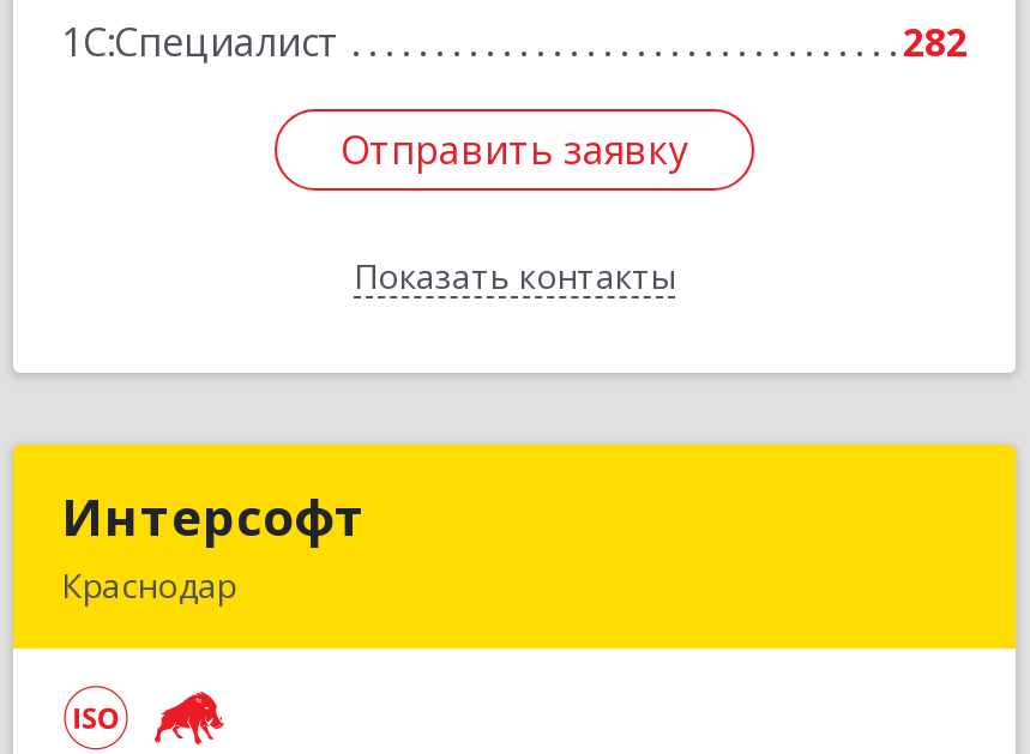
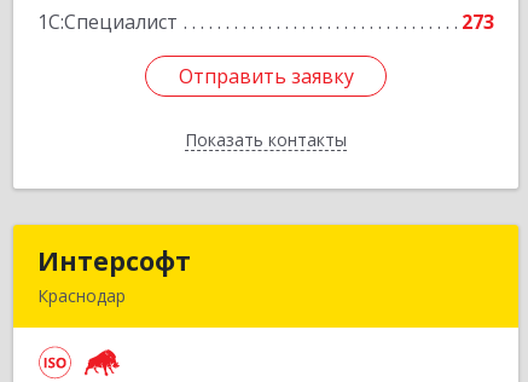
- 282
+ 273
